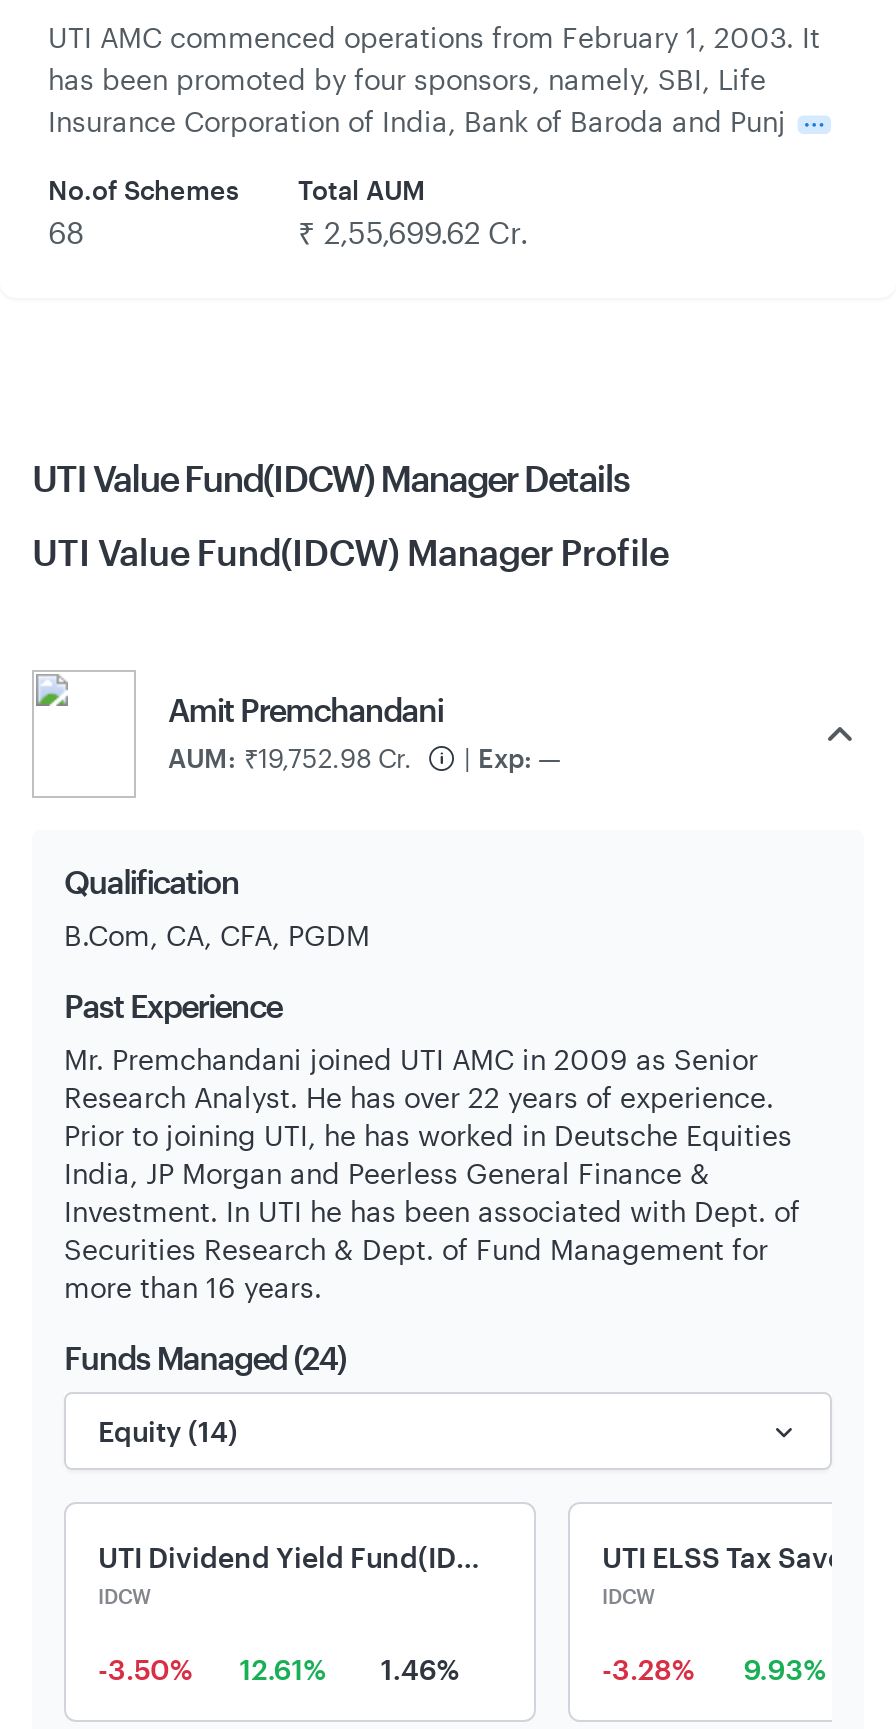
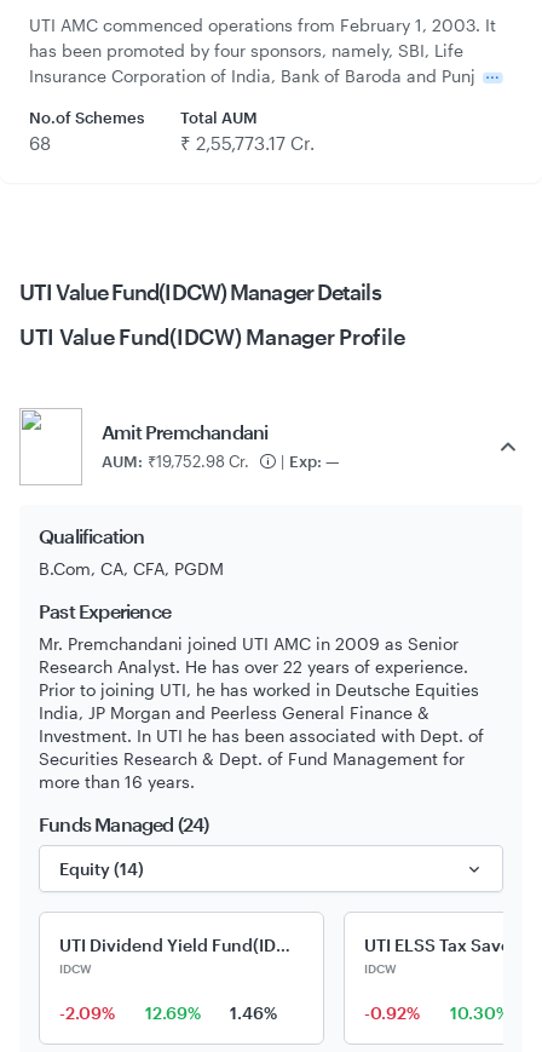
- ₹ 2,55,699.62 Cr.
+ ₹ 2,55,773.17 Cr.

- -3.50%
+ -2.09%

- 12.61%
+ 12.69%

- -3.28%
+ -0.92%

- 9.93%
+ 10.30%
